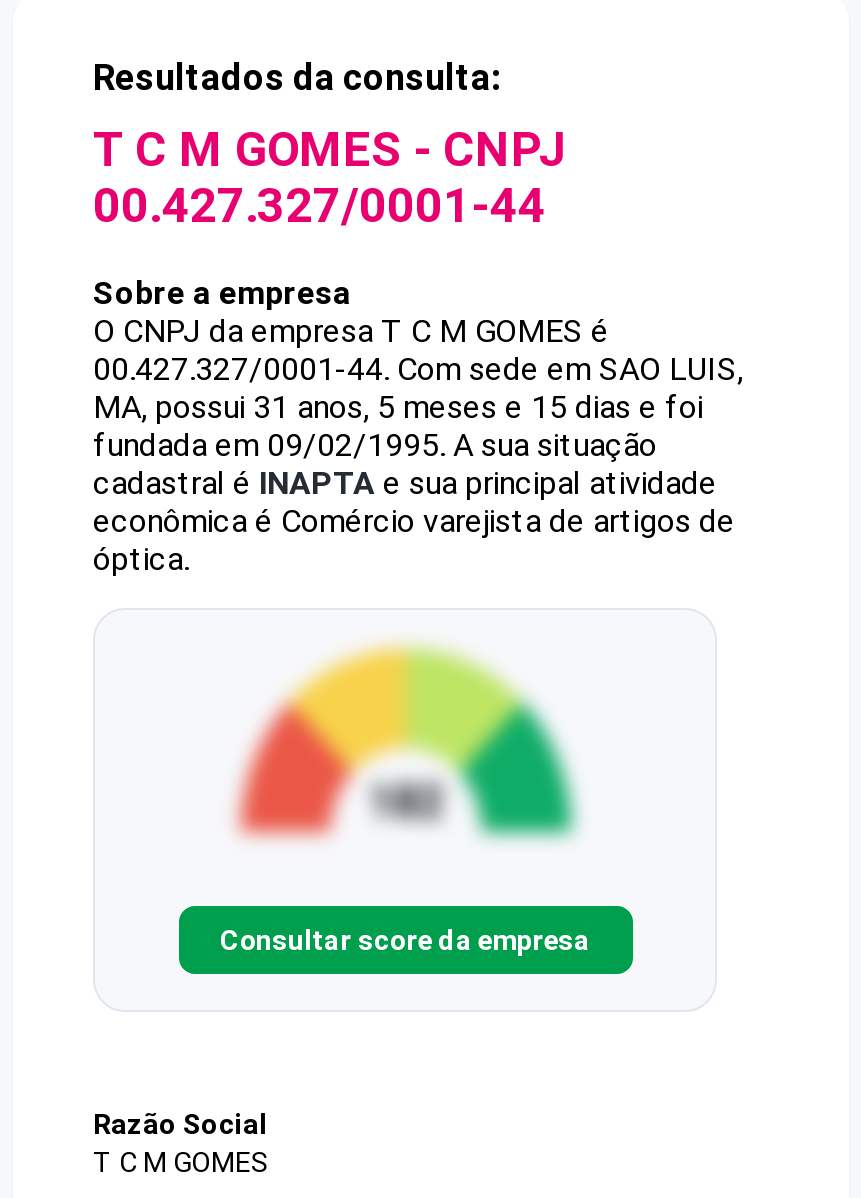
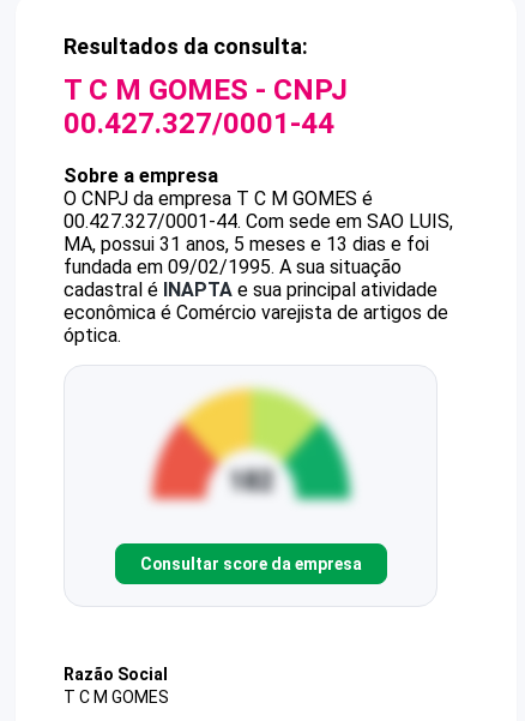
- MA, possui 31 anos, 5 meses e 15 dias e foi
+ MA, possui 31 anos, 5 meses e 13 dias e foi
